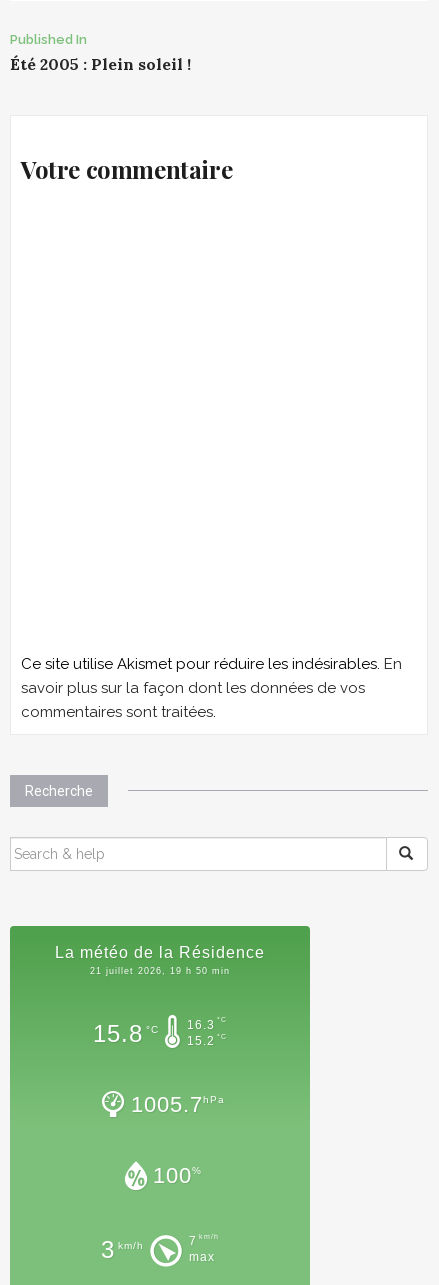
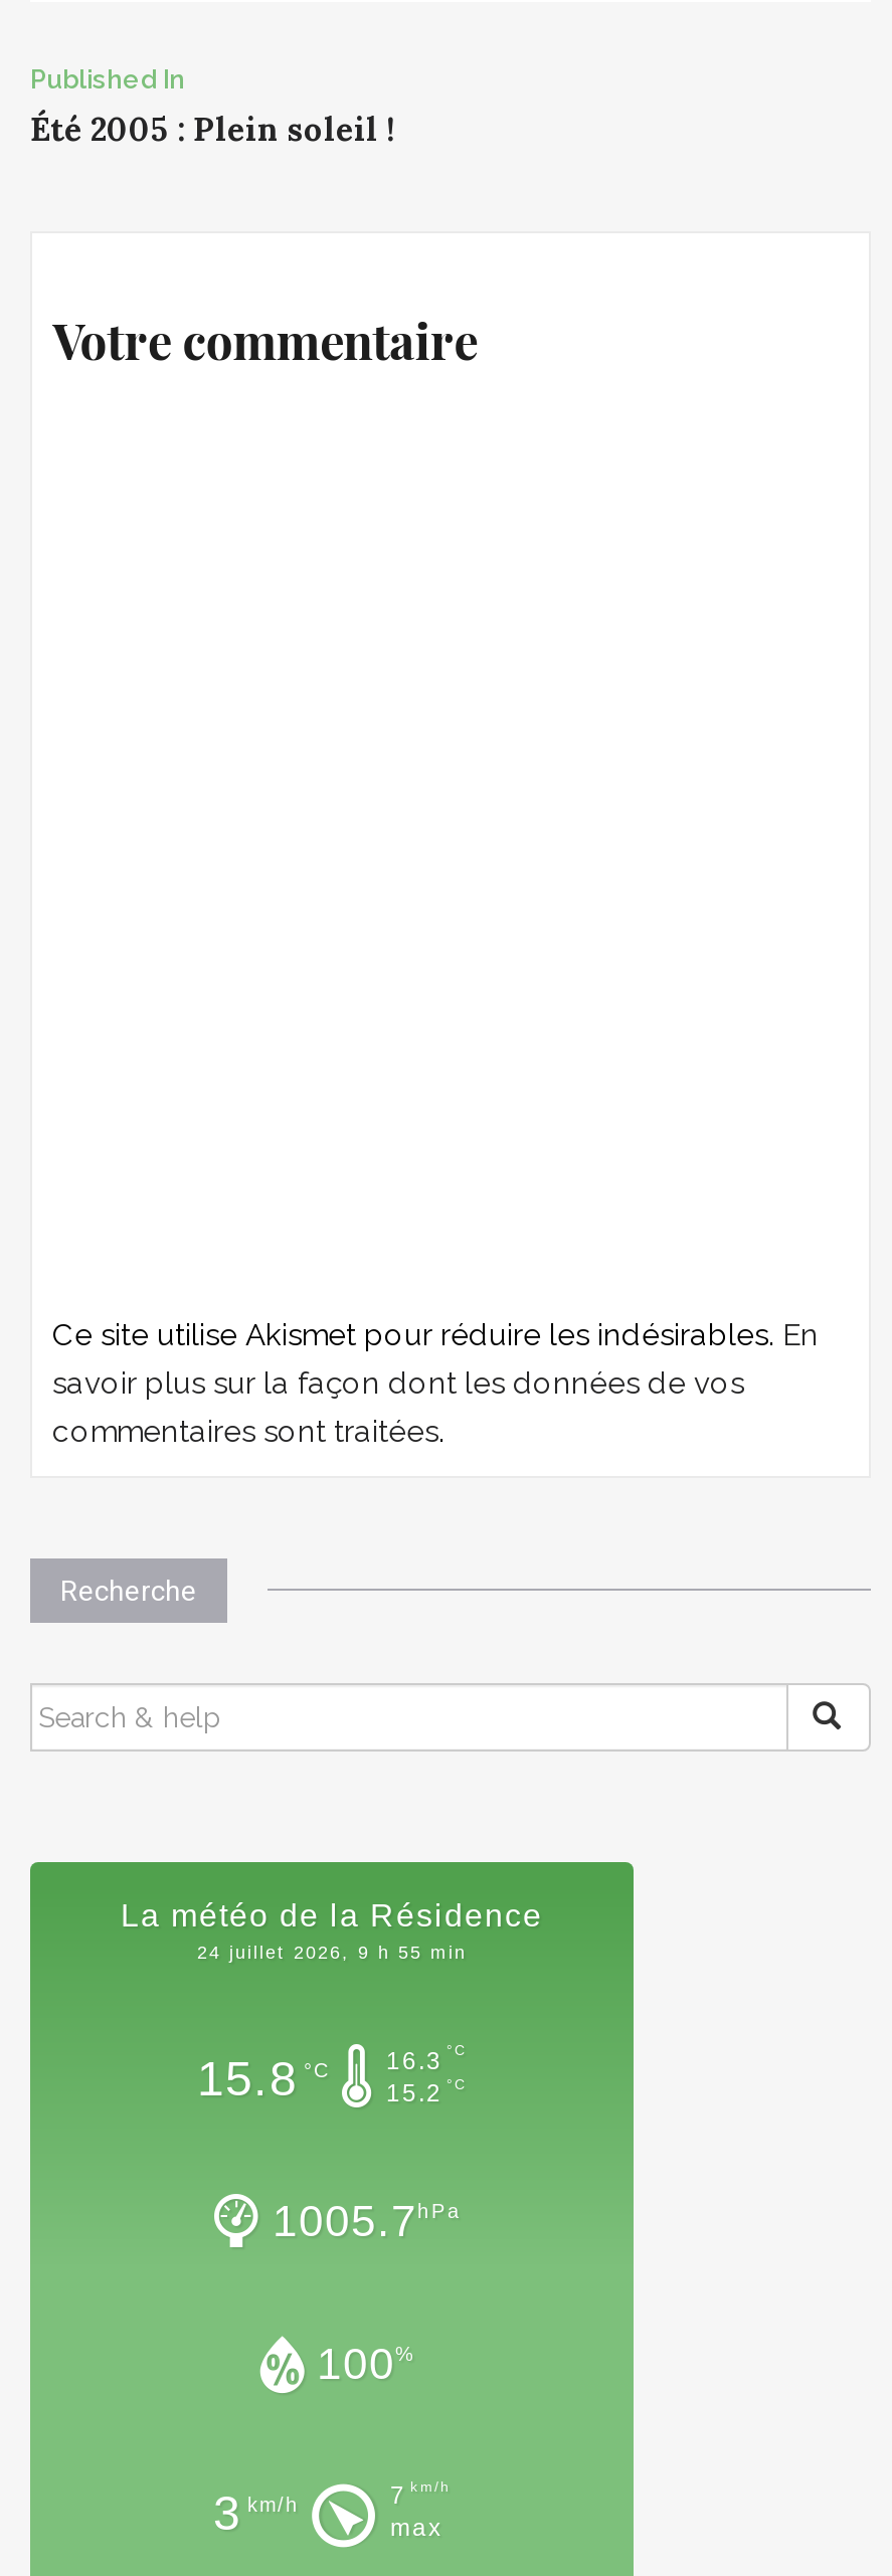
- 21 juillet 2026, 19 h 50 min
+ 24 juillet 2026, 9 h 55 min
